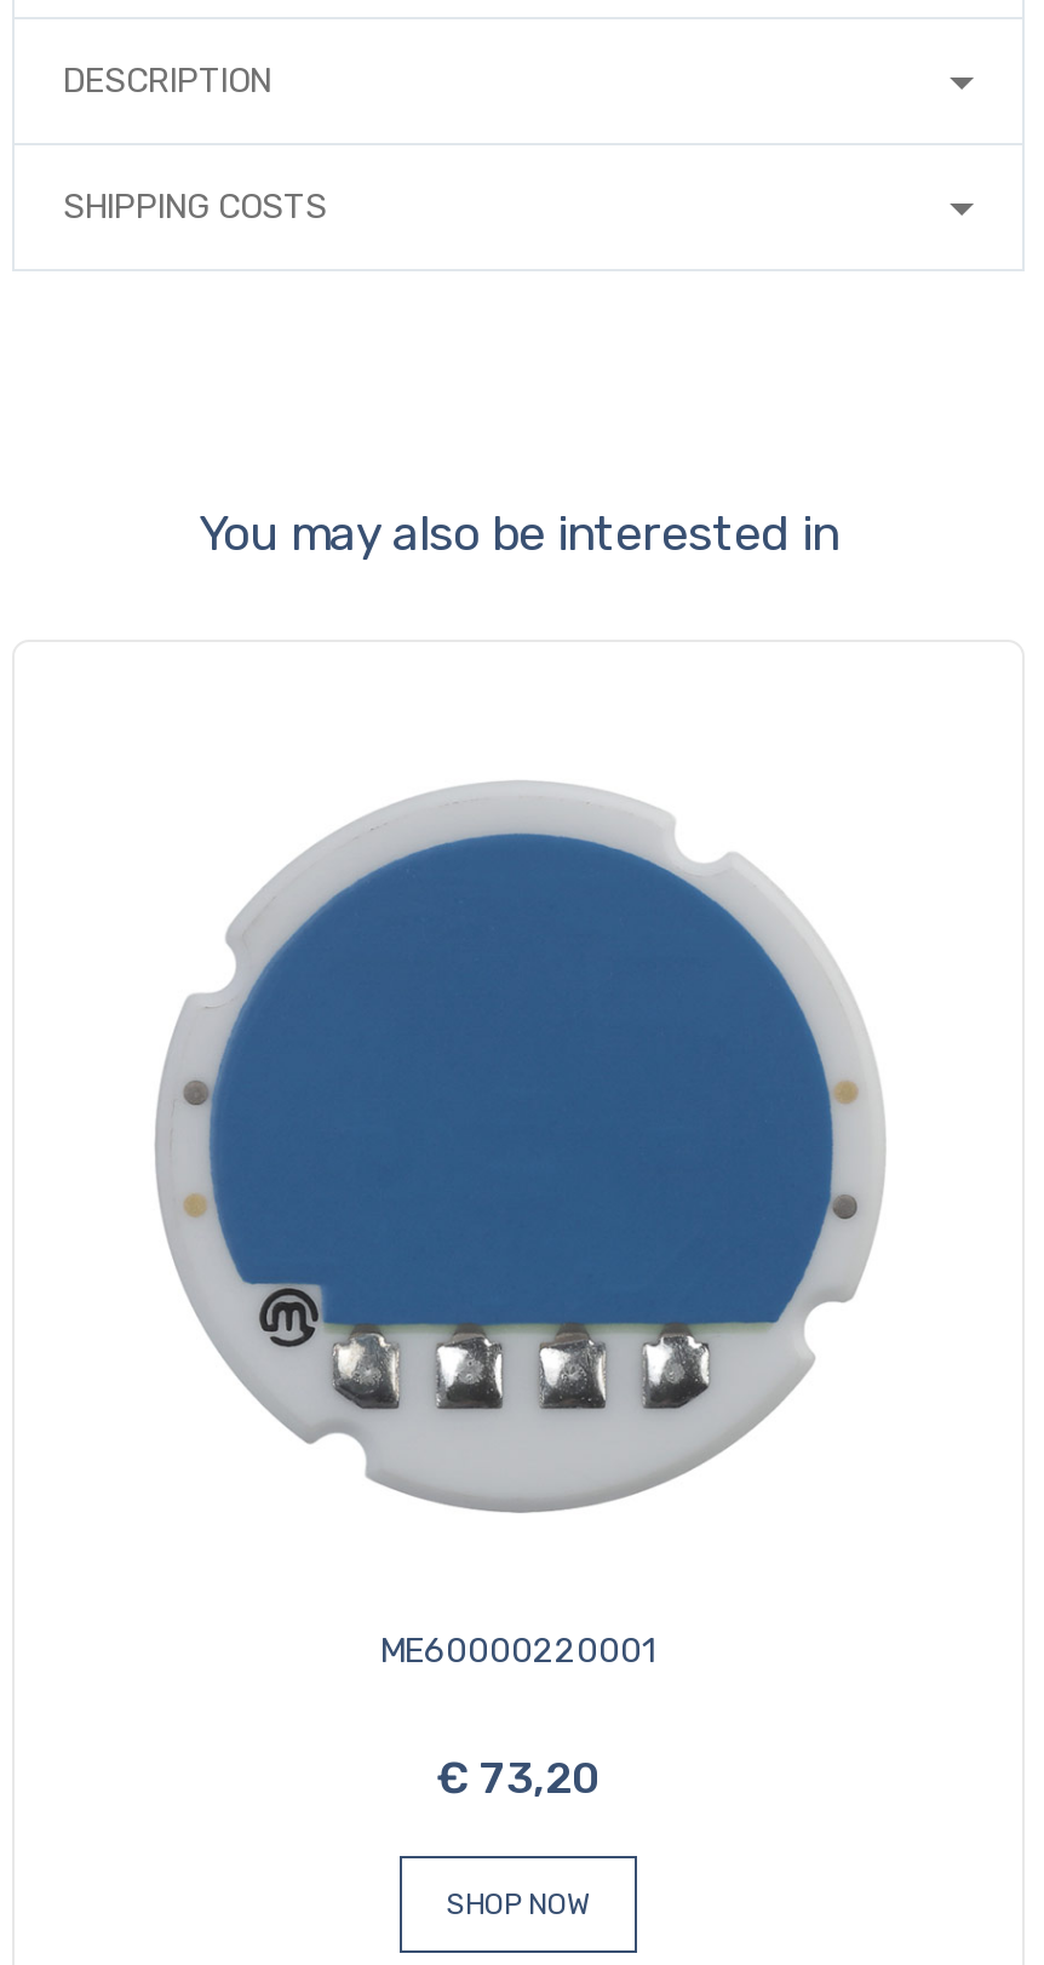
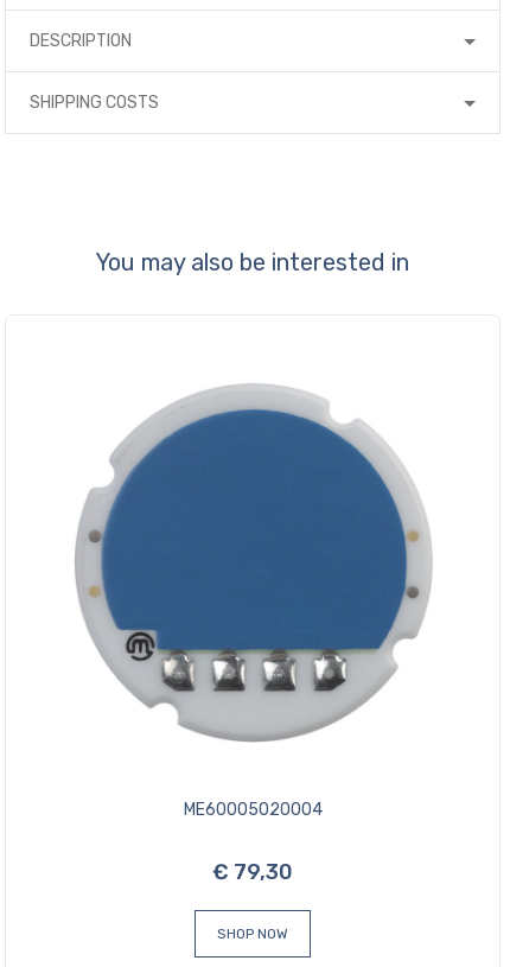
- ME60000220001
+ ME60005020004

- € 73,20
+ € 79,30
